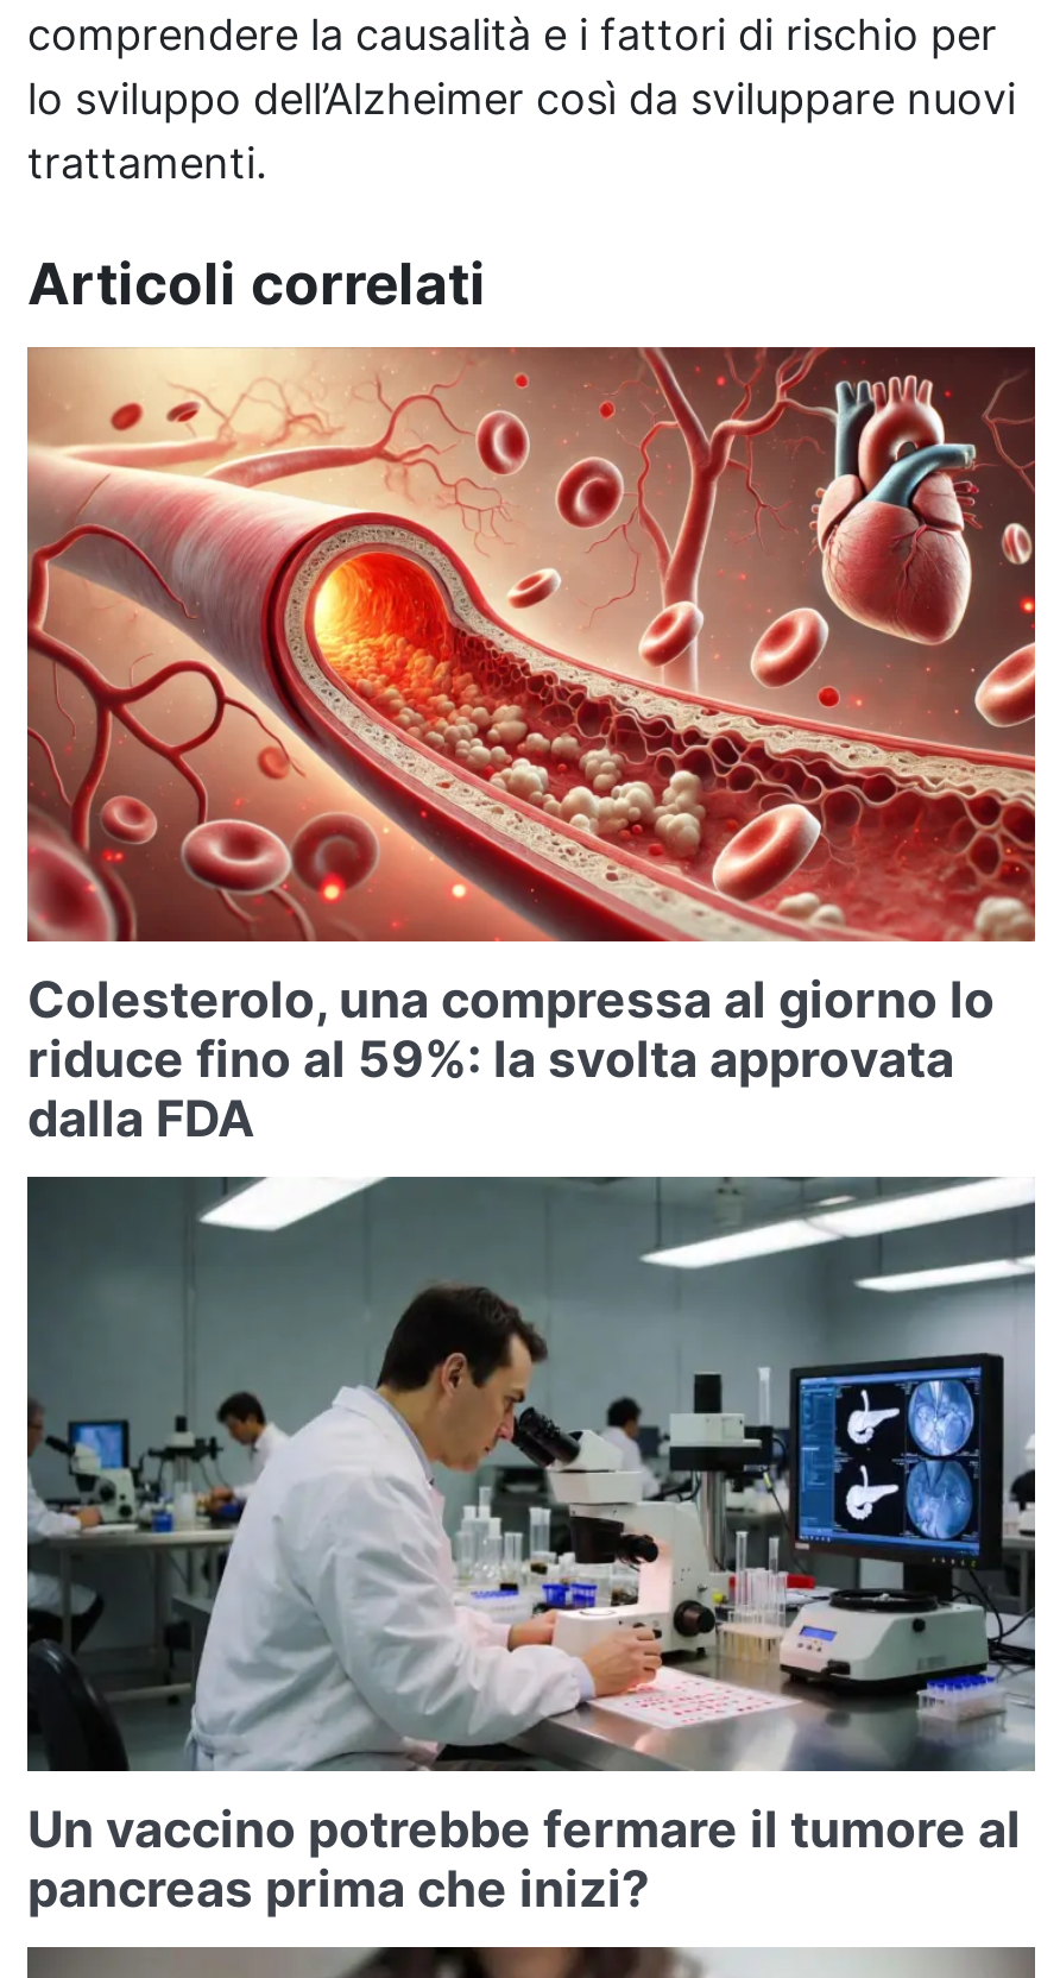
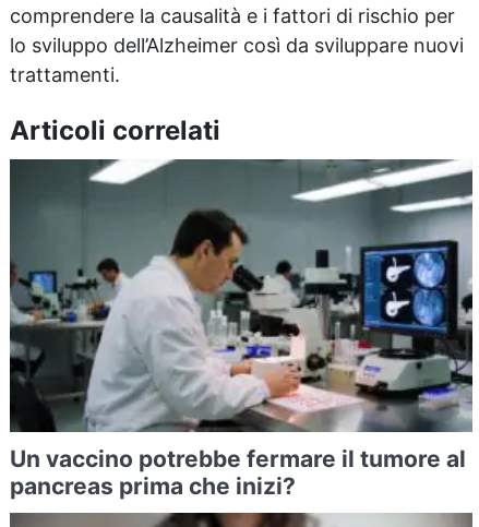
- [image]
- Colesterolo, una compressa al giorno lo
- riduce fino al 59%: la svolta approvata
- dalla FDA
